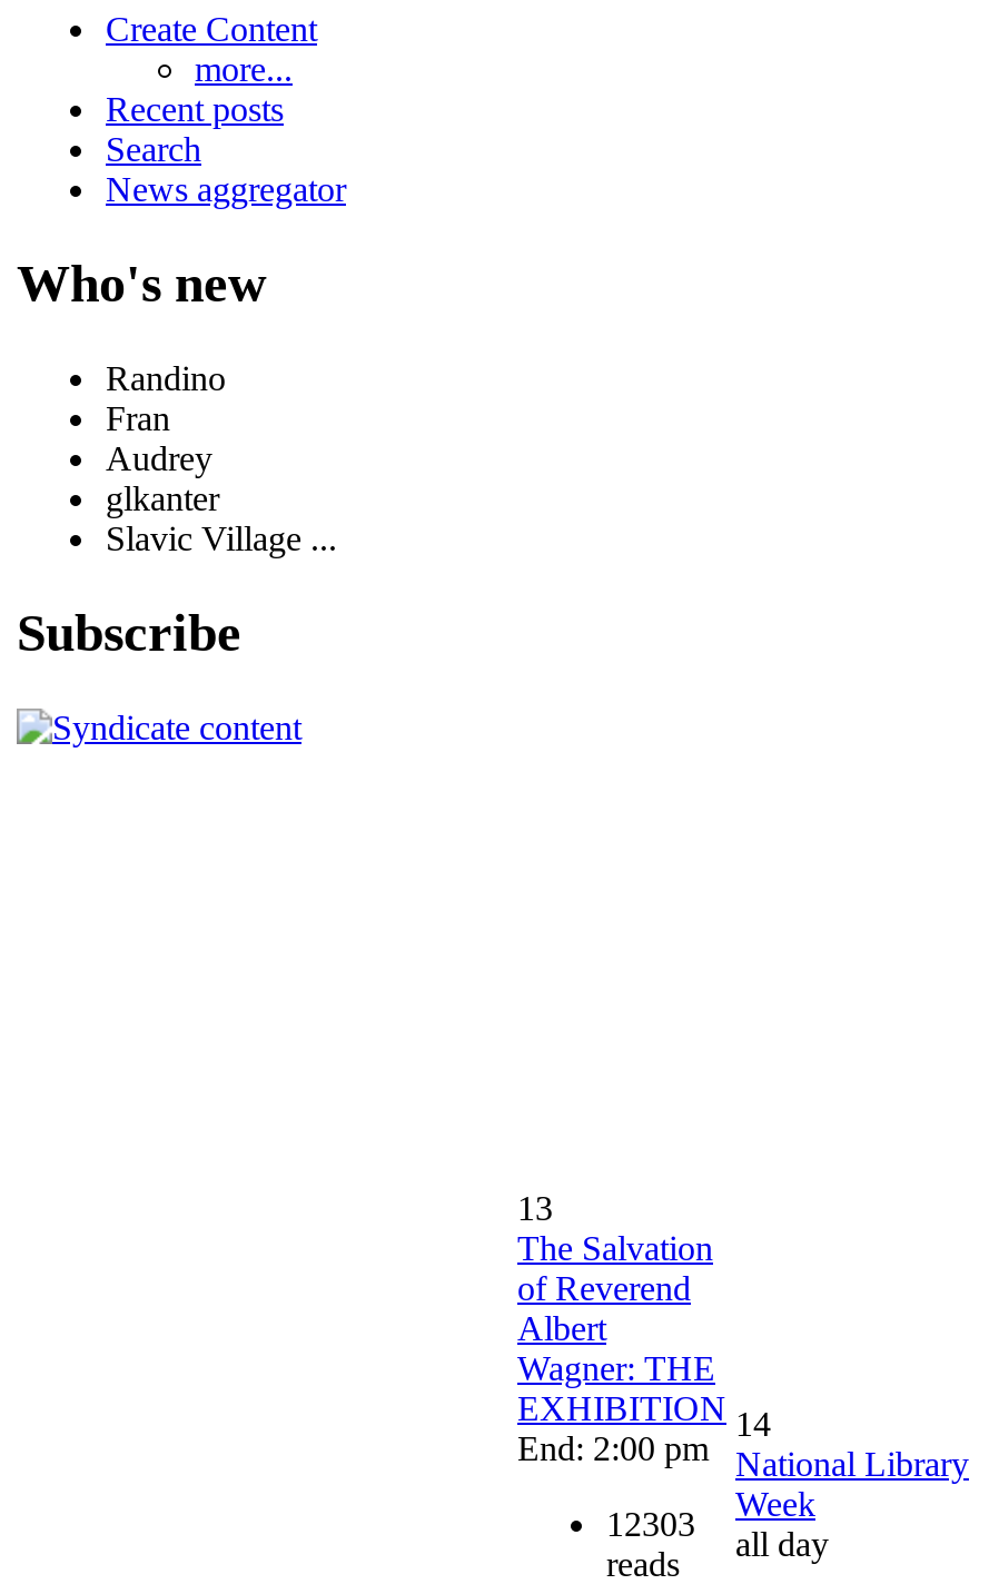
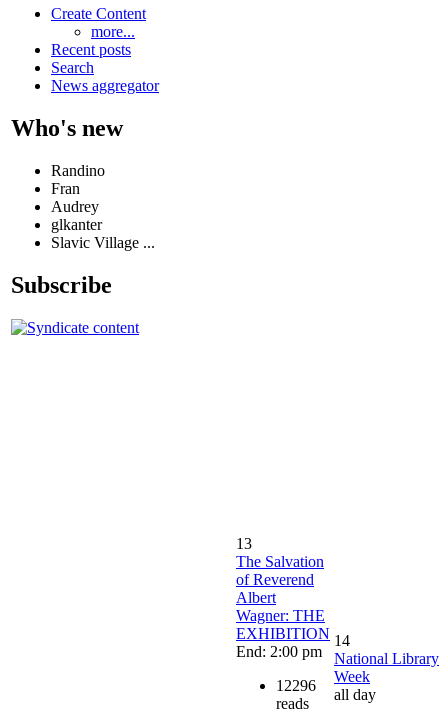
- 12303
+ 12296
